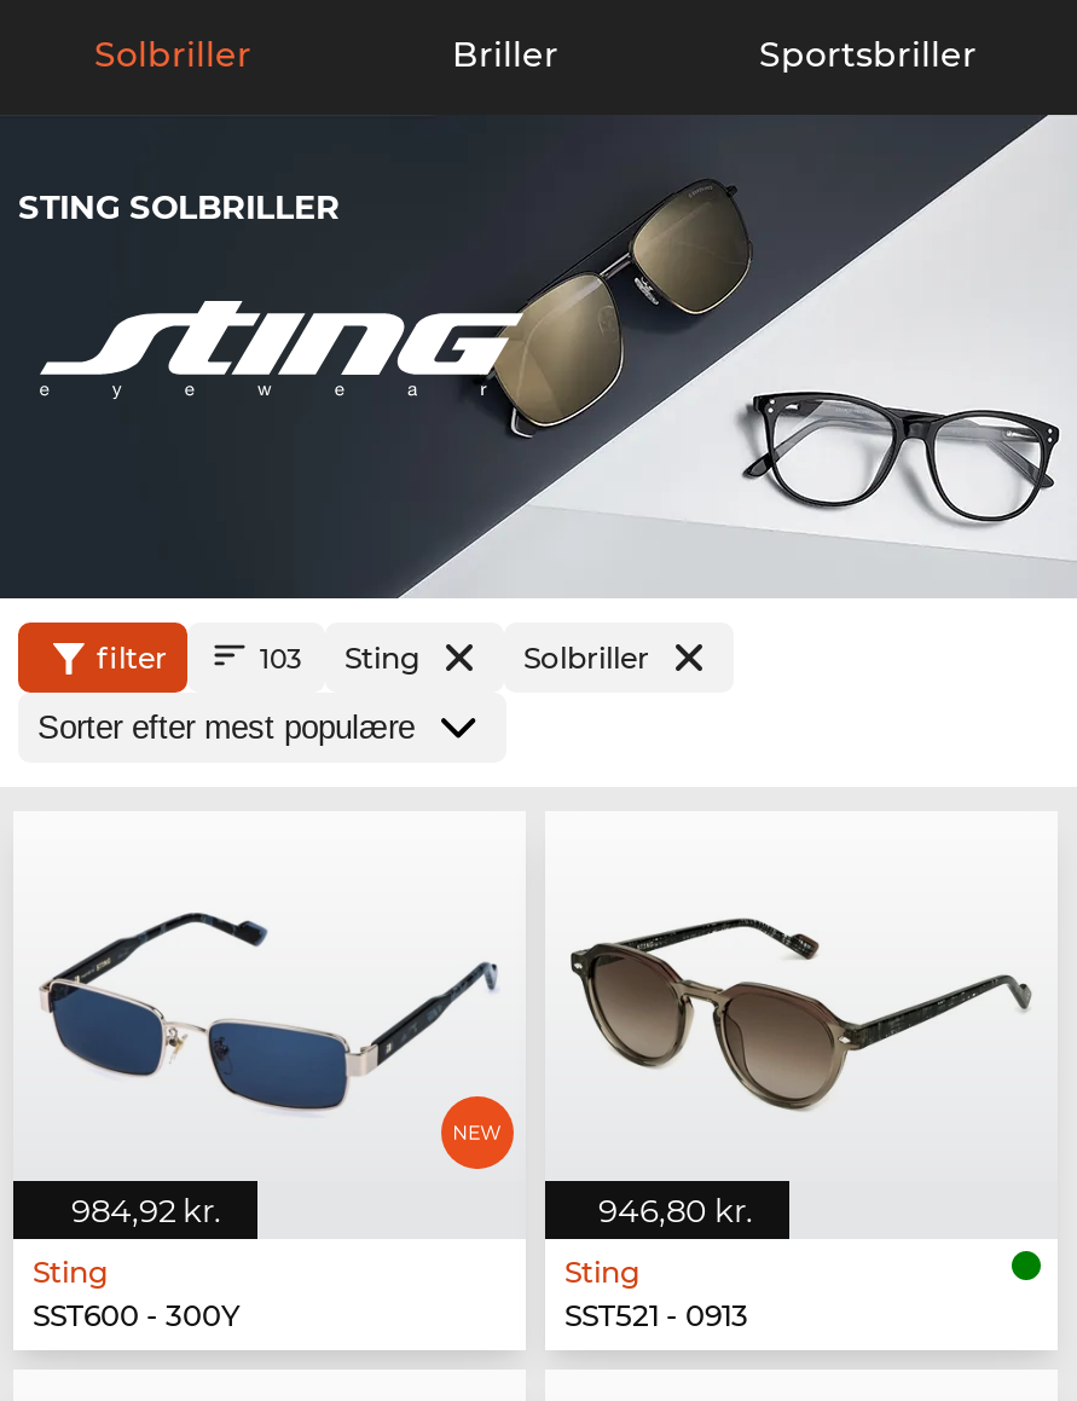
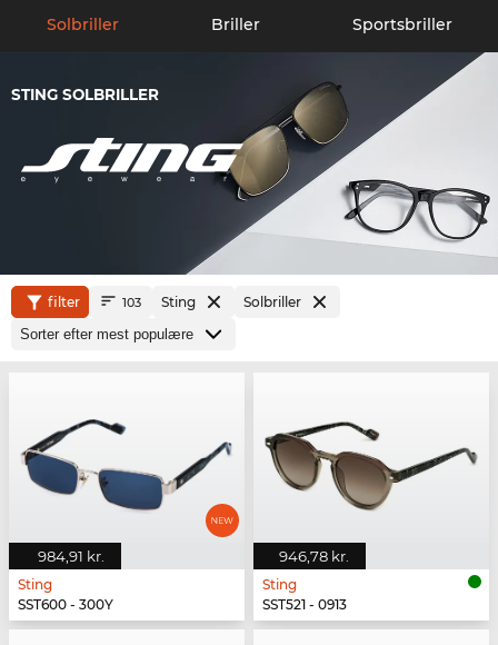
- 984,92 kr.
+ 984,91 kr.

- 946,80 kr.
+ 946,78 kr.
